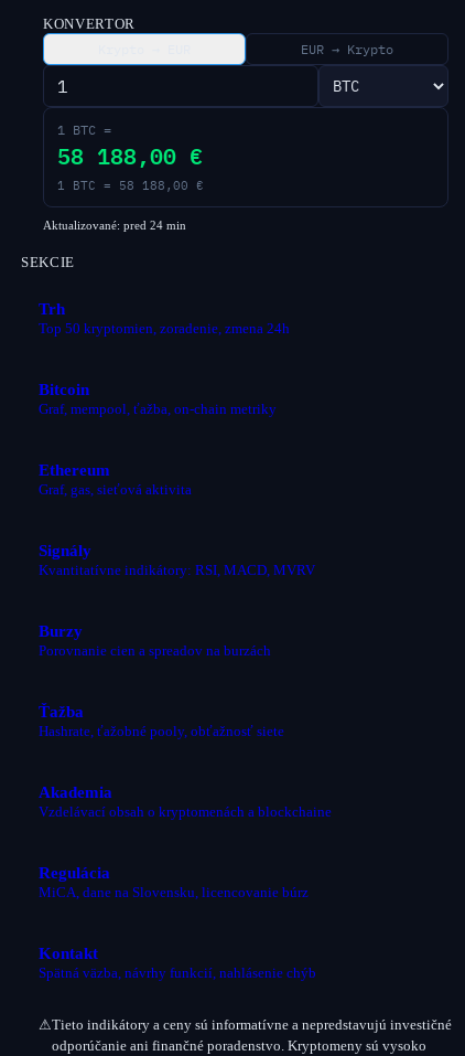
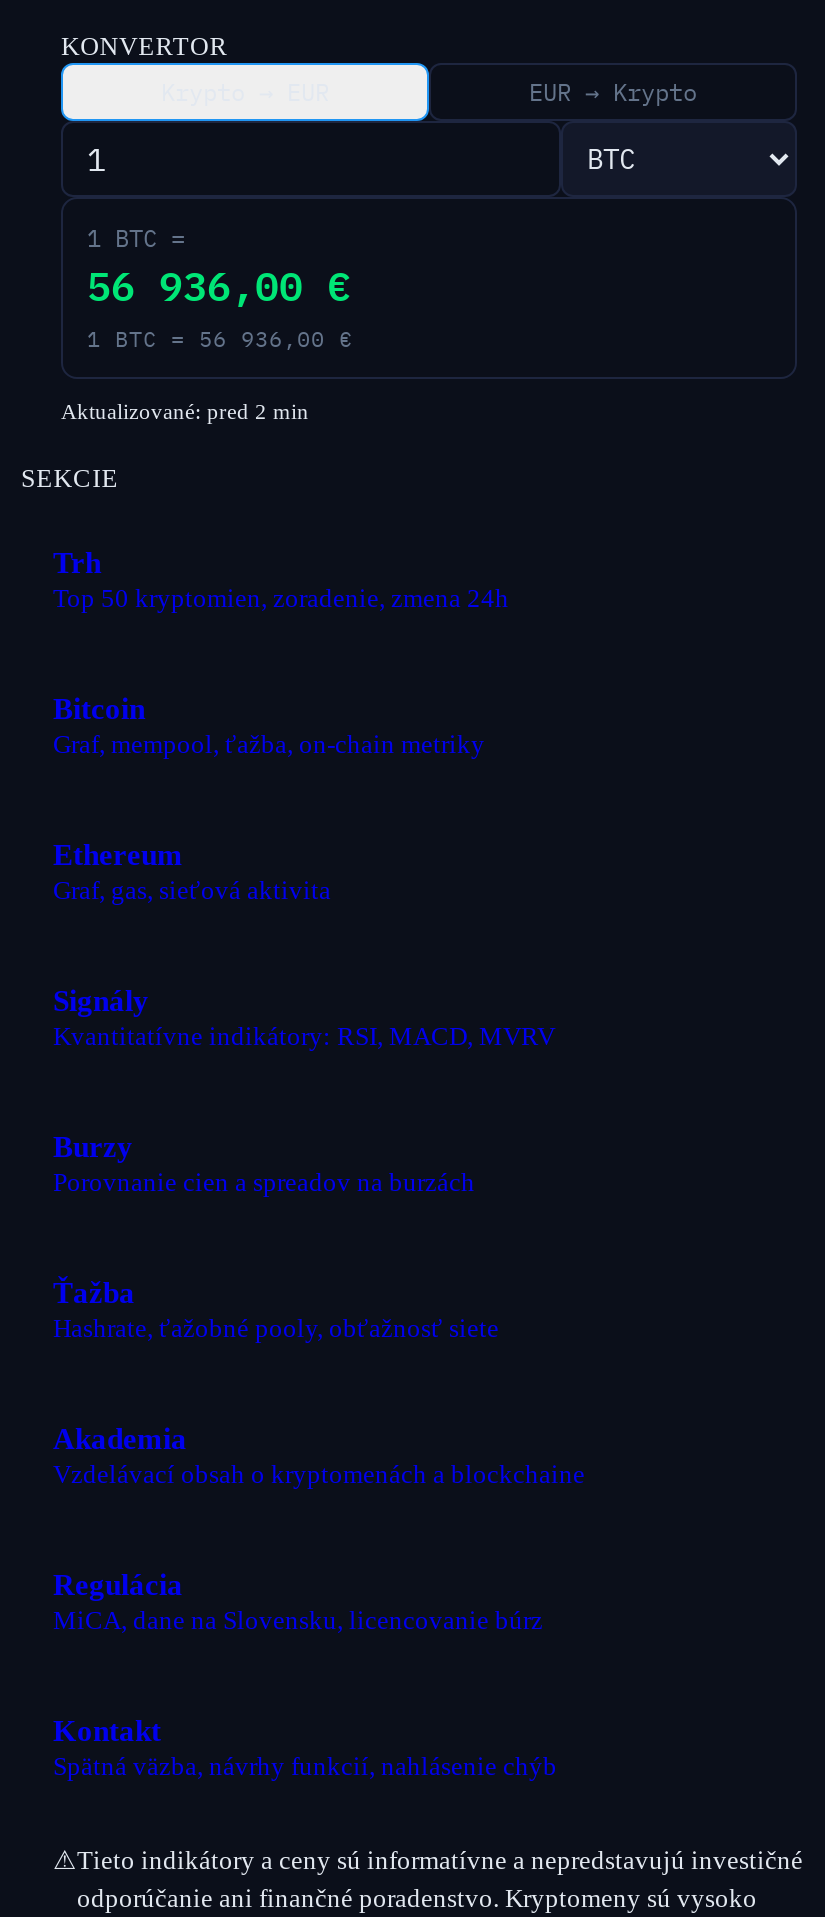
- 58 188,00 €
+ 56 936,00 €

- 1 BTC = 58 188,00 €
+ 1 BTC = 56 936,00 €

- Aktualizované: pred 24 min
+ Aktualizované: pred 2 min
